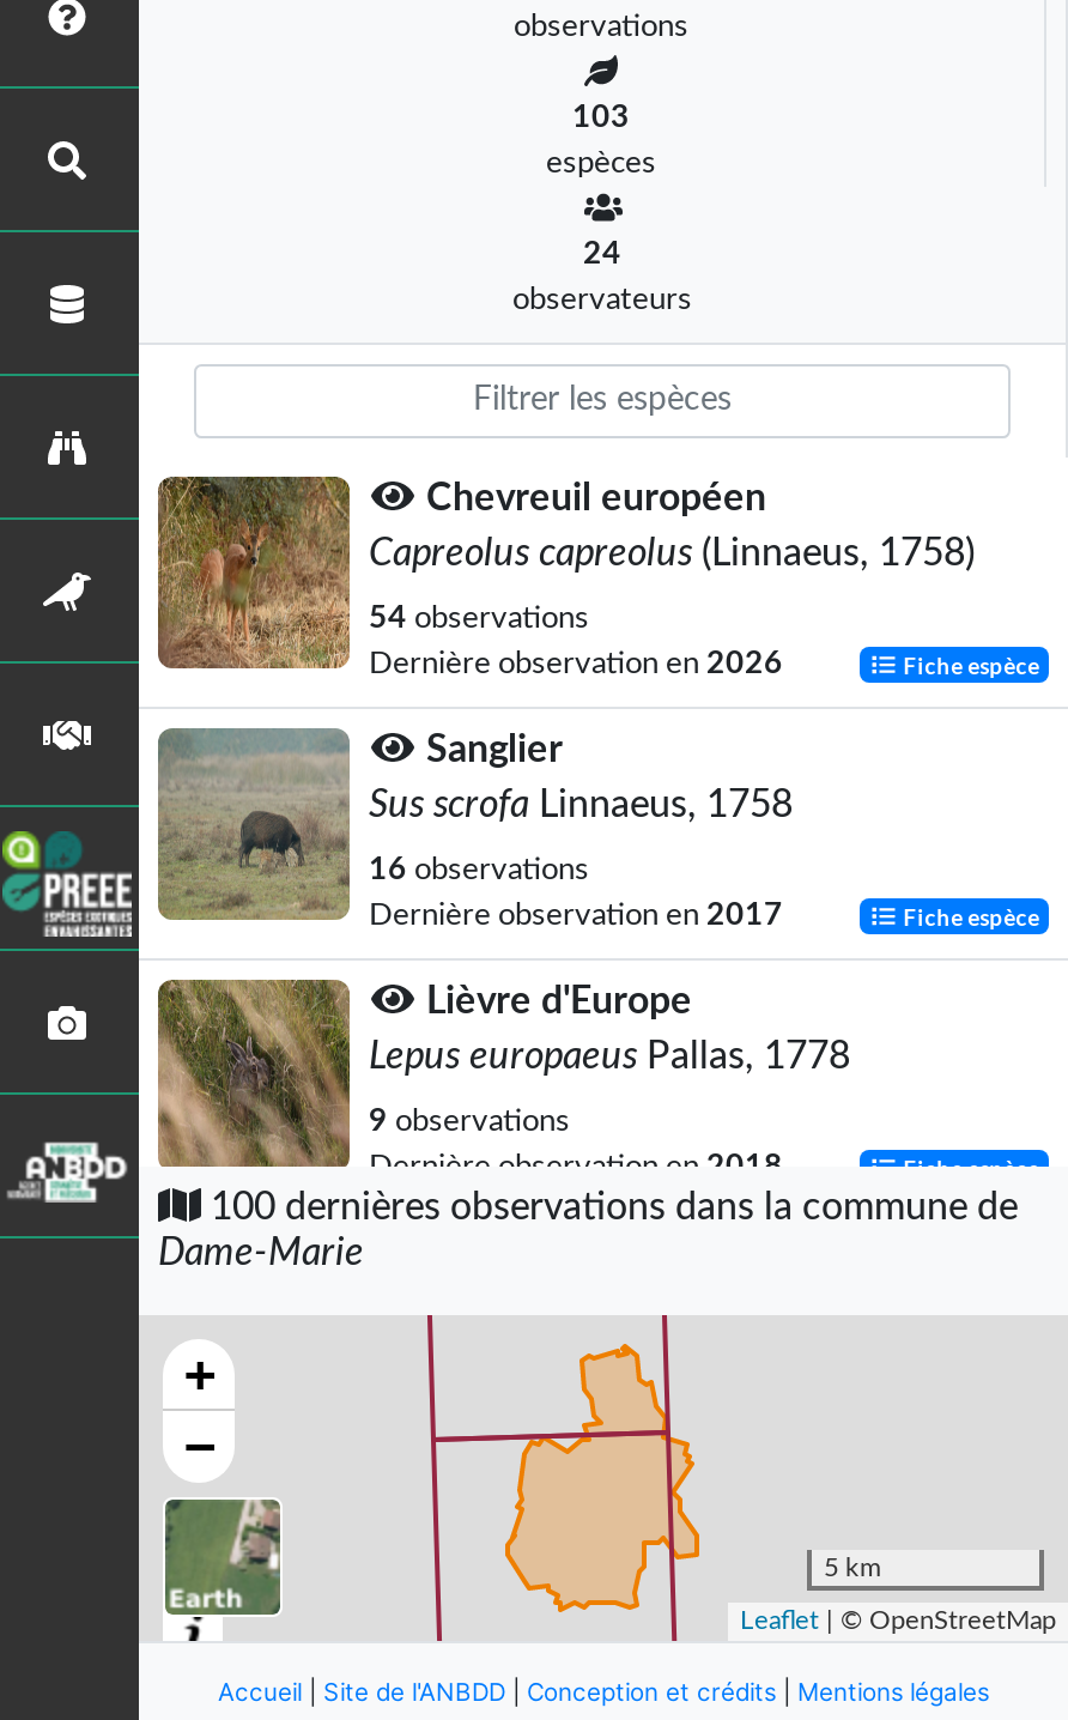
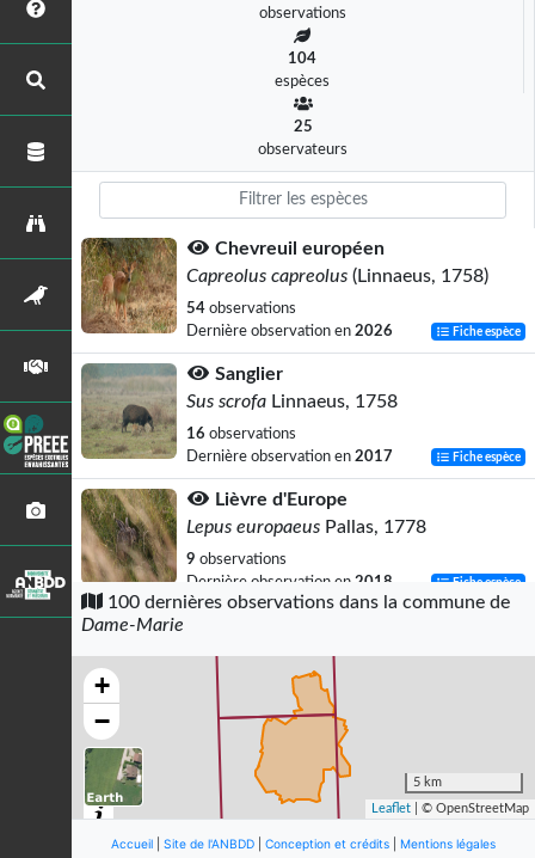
- 103
+ 104

- 24
+ 25
